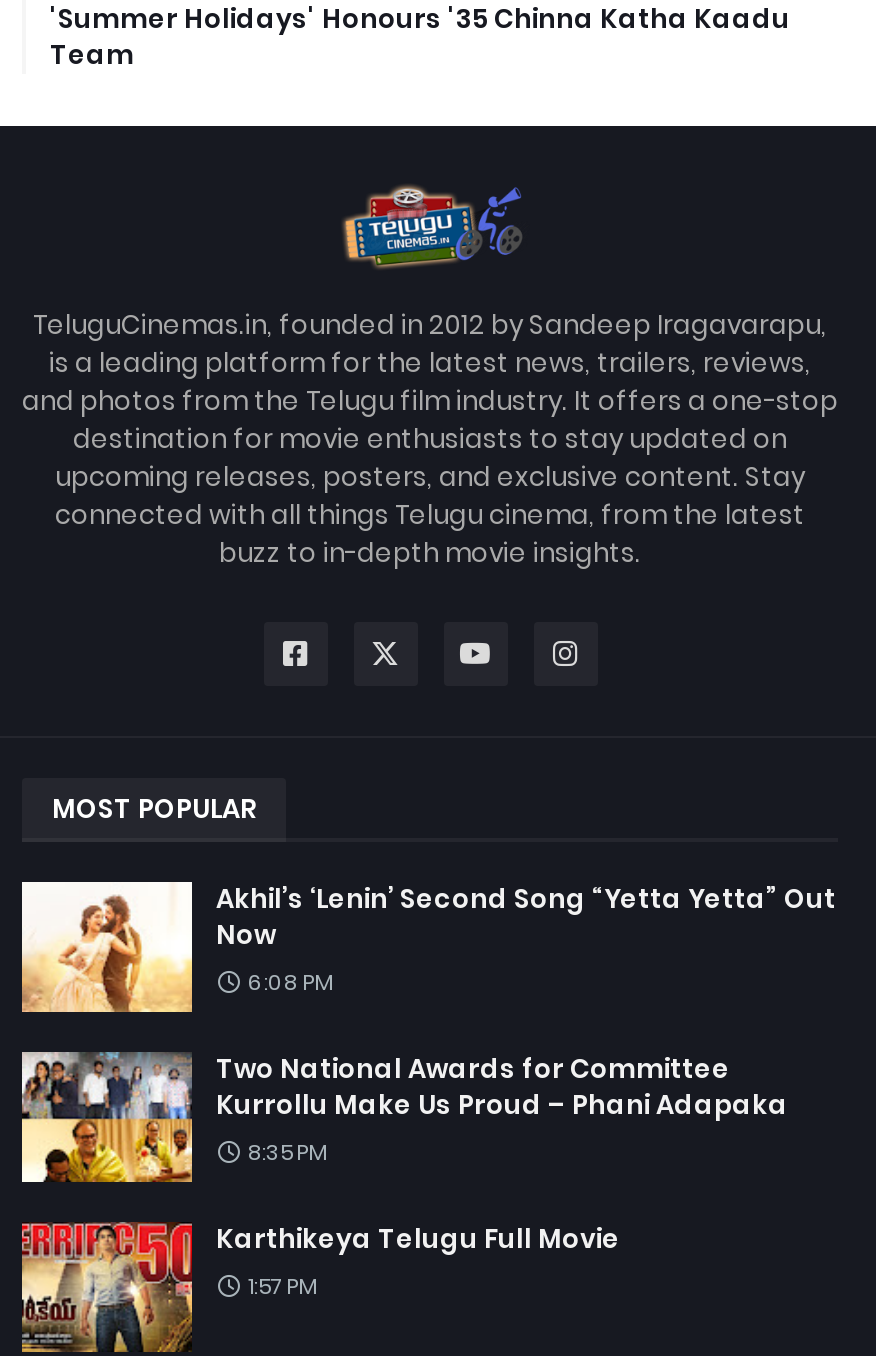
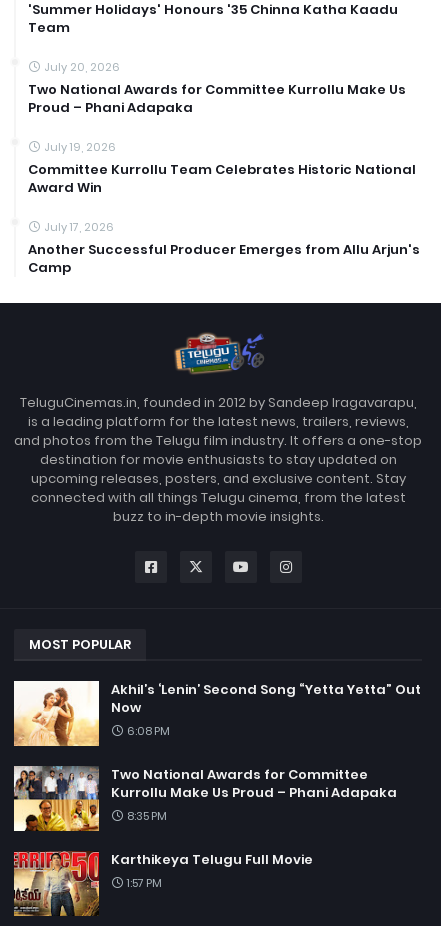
+ July 20, 2026
+ Two National Awards for Committee Kurrollu Make Us
+ Proud – Phani Adapaka
+ July 19, 2026
+ Committee Kurrollu Team Celebrates Historic National
+ Award Win
+ July 17, 2026
+ Another Successful Producer Emerges from Allu Arjun's
+ Camp
